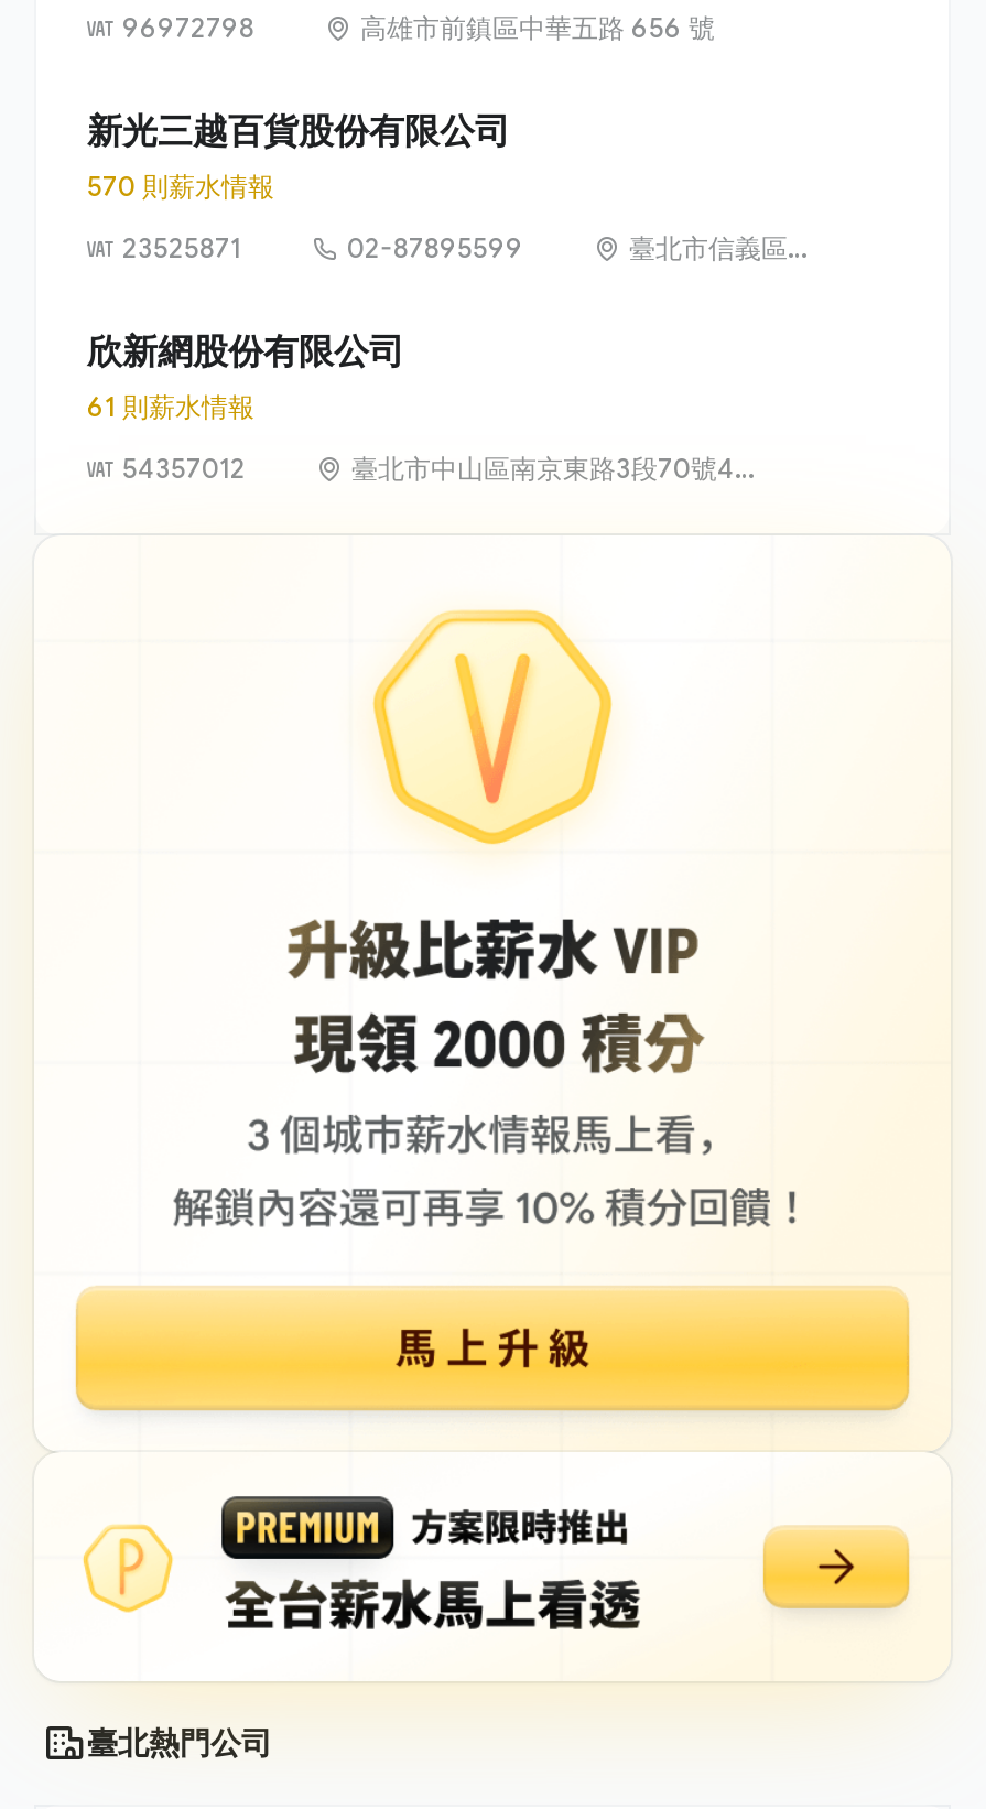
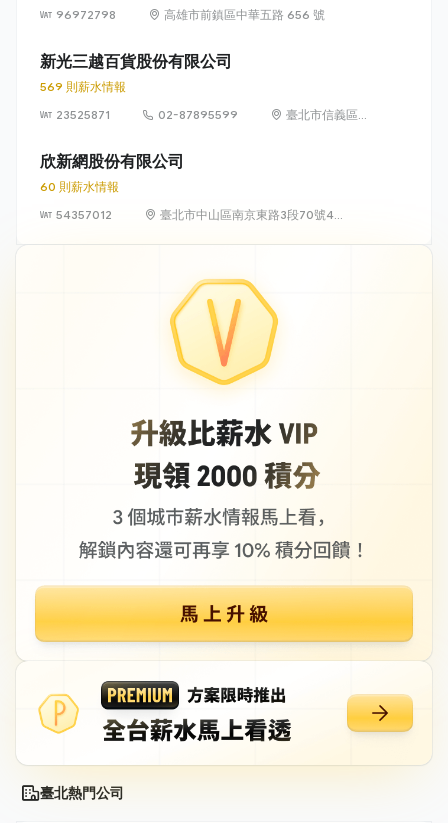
- 570 則薪水情報
+ 569 則薪水情報

- 61 則薪水情報
+ 60 則薪水情報
